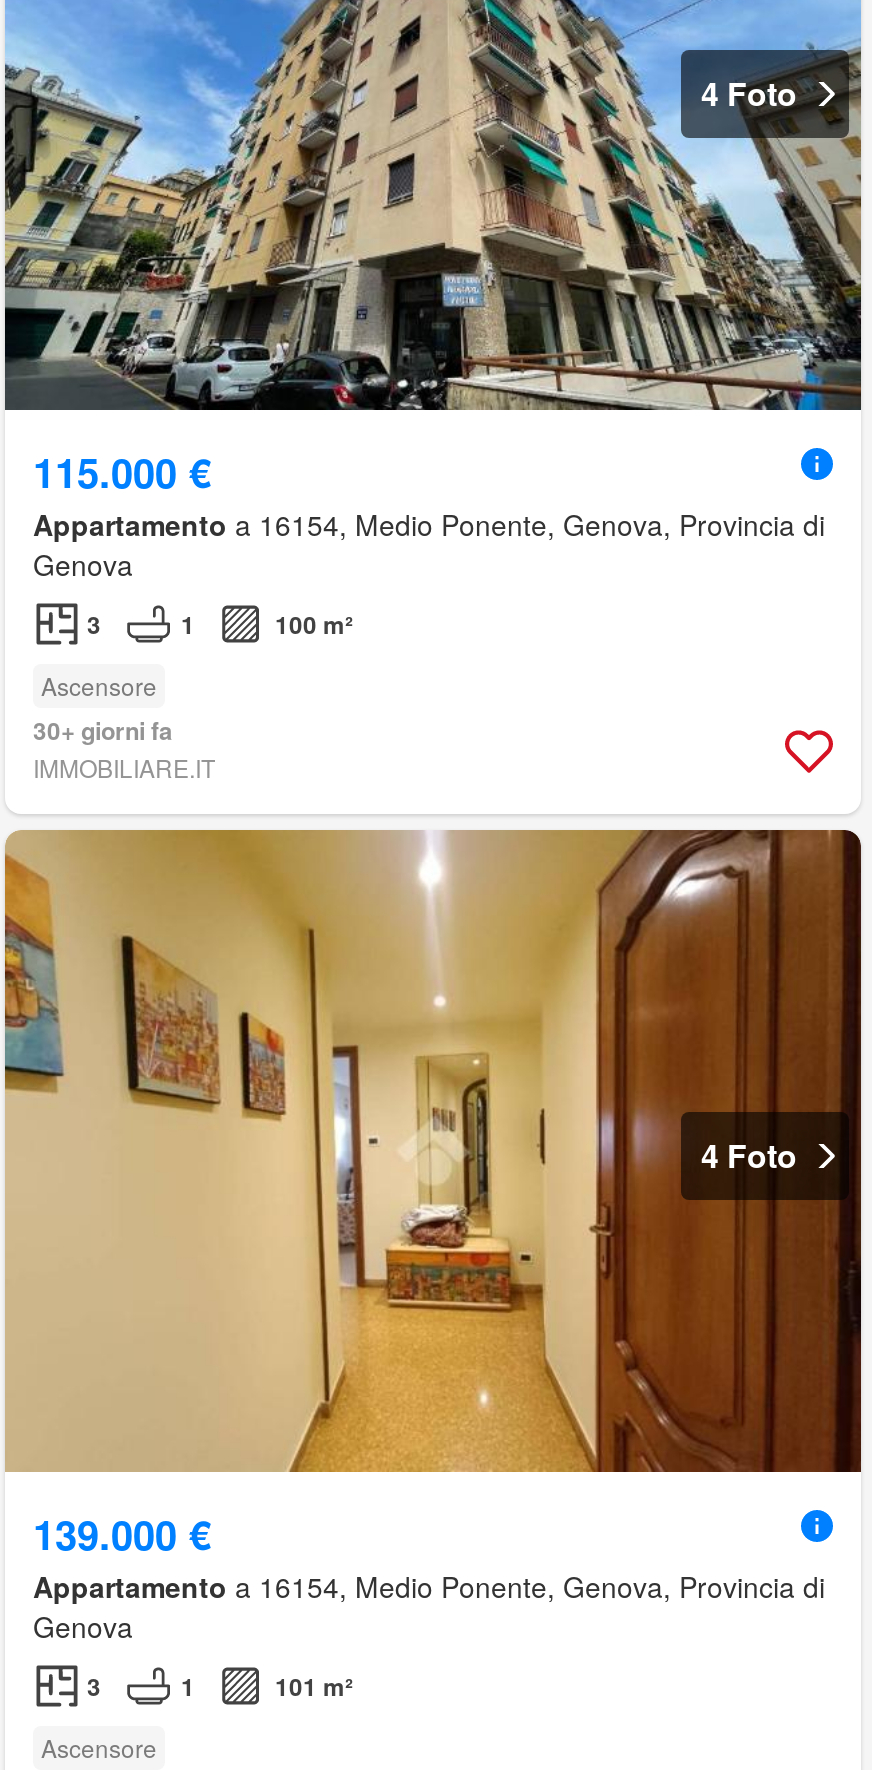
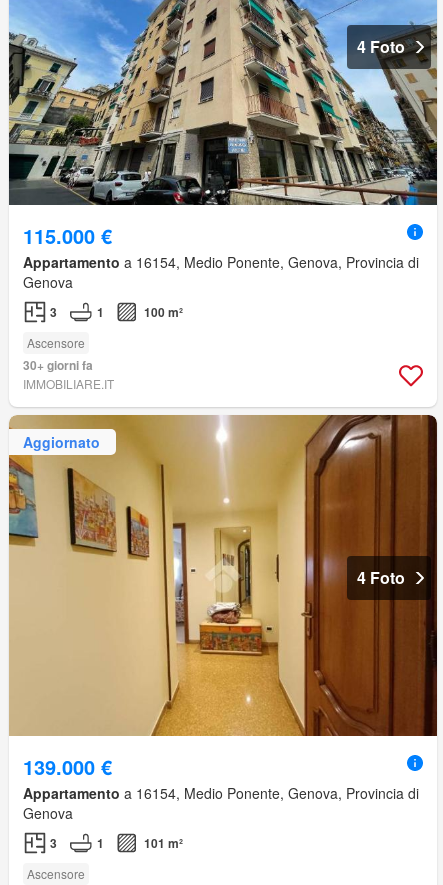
+ Aggiornato
